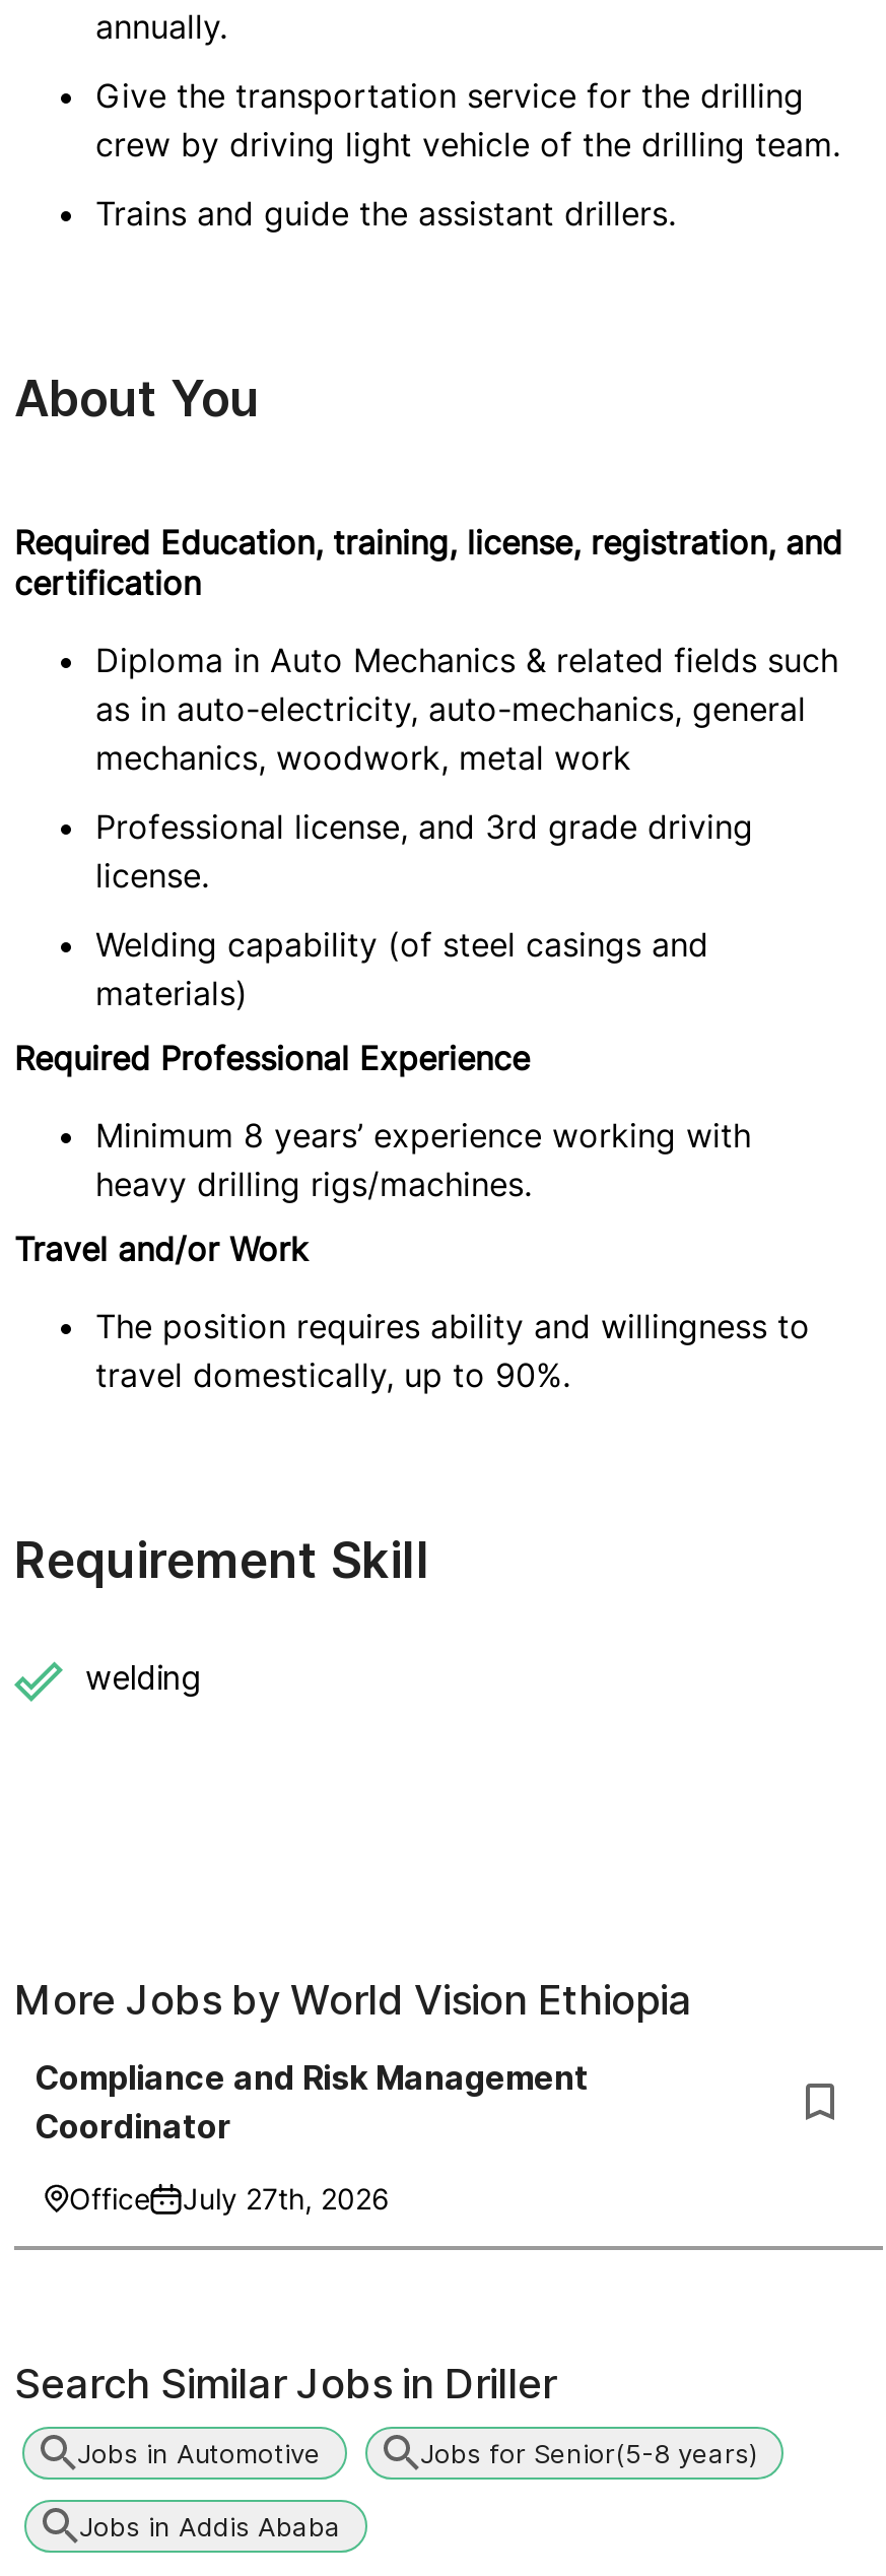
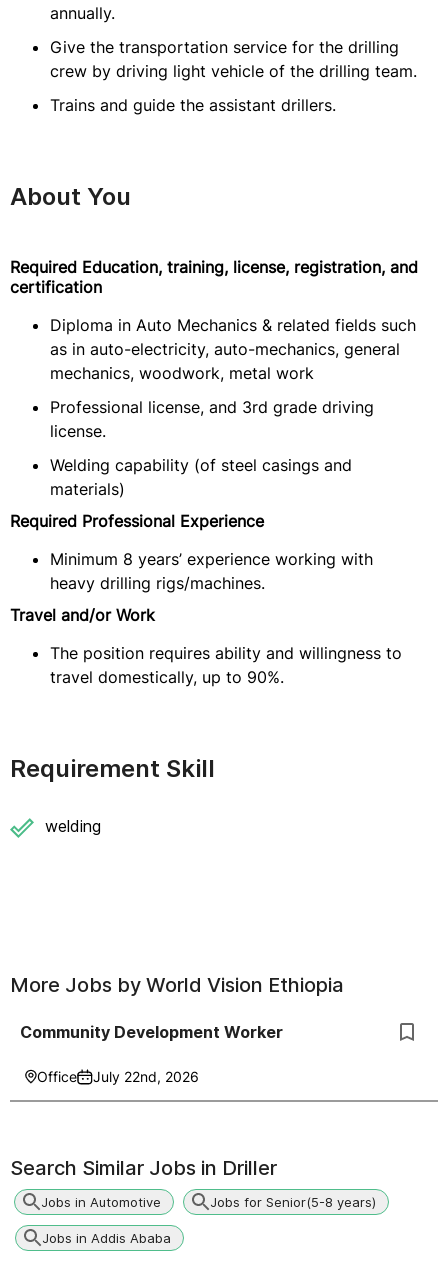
- Compliance and Risk Management
- Coordinator
+ Community Development Worker

- Office July 27th, 2026
+ Office July 22nd, 2026
